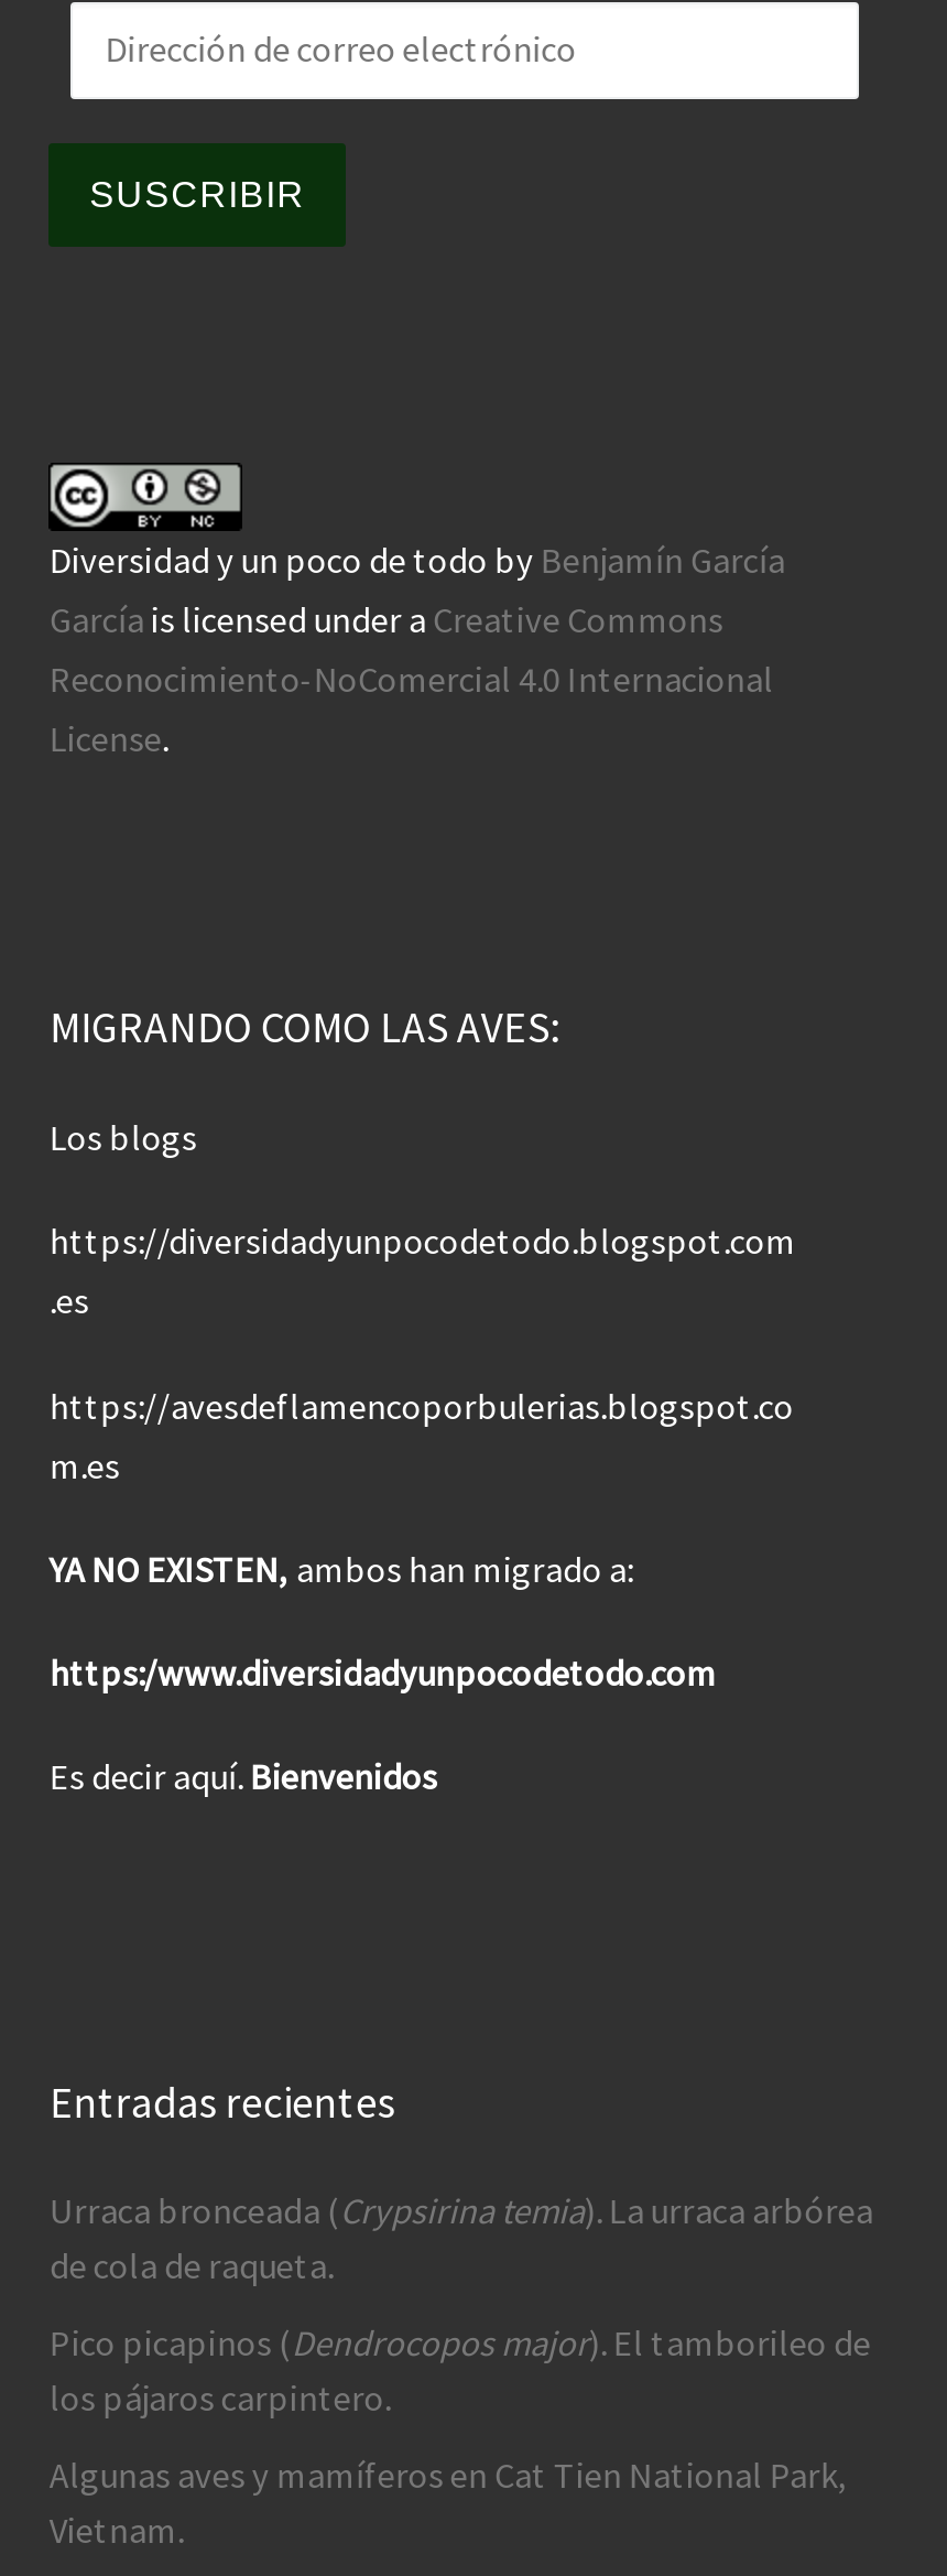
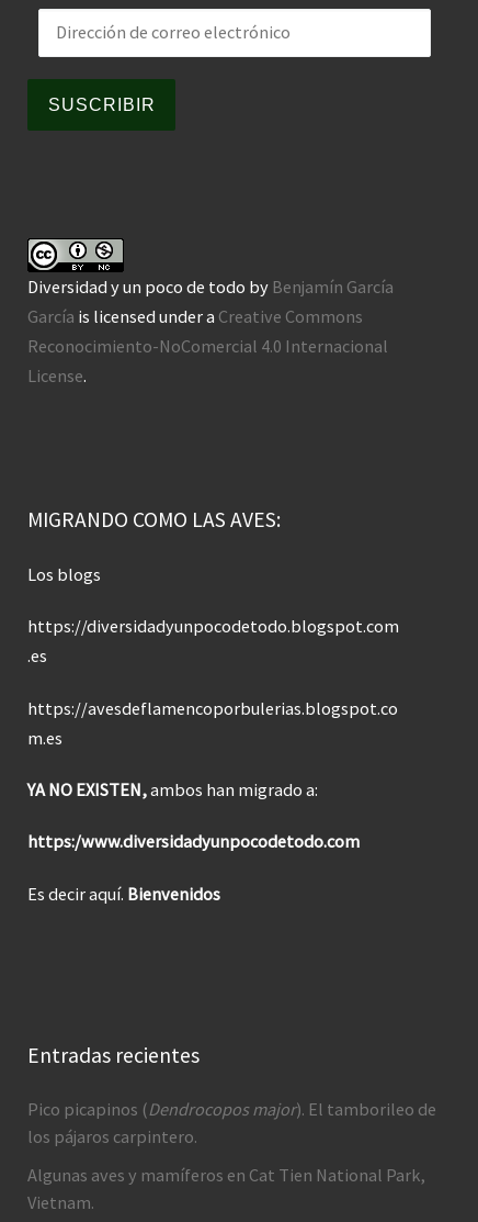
- Urraca bronceada (Crypsirina temia). La urraca arbórea
- de cola de raqueta.
